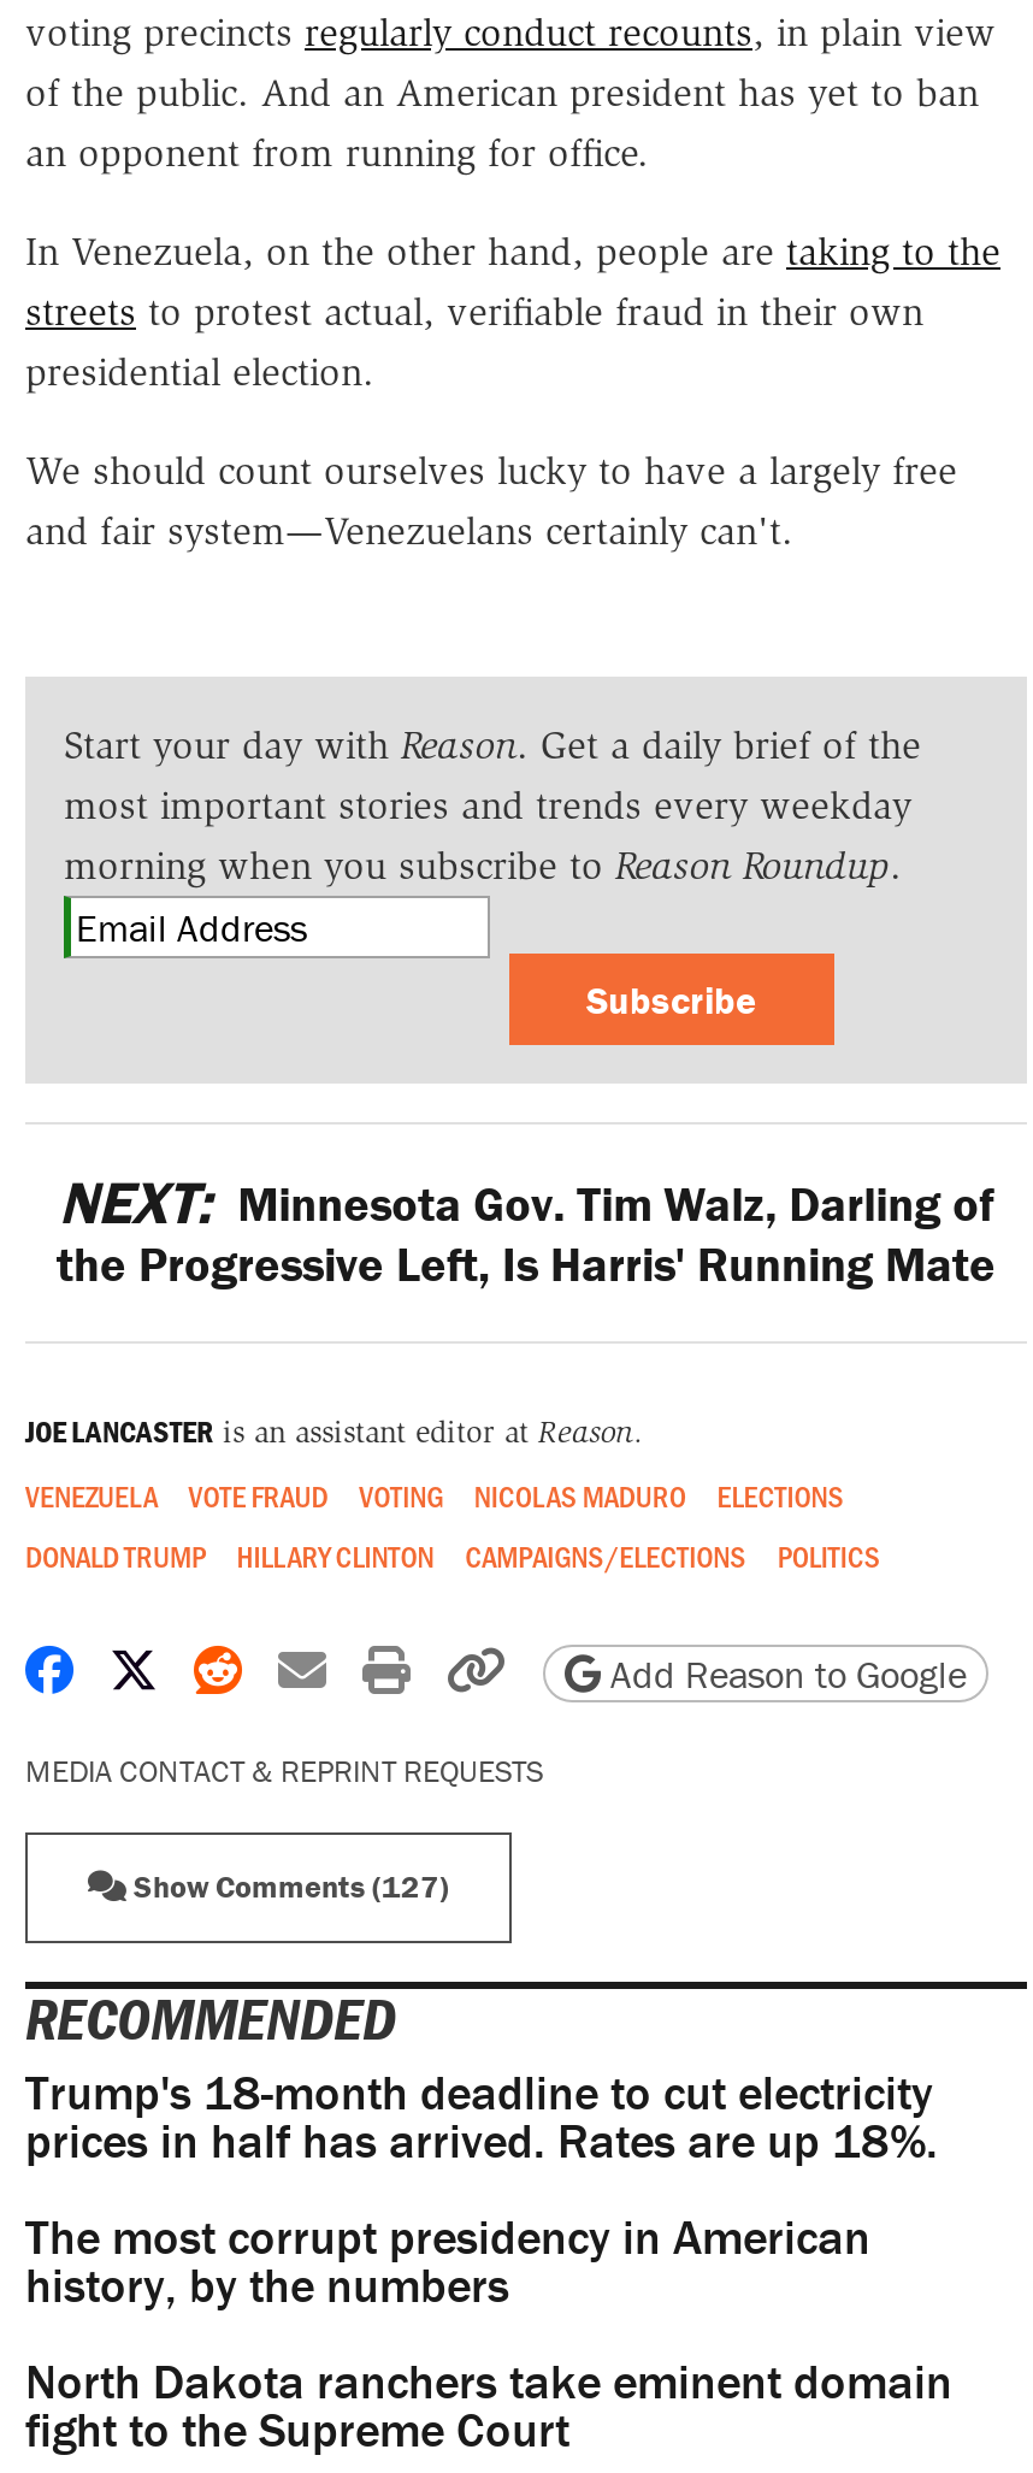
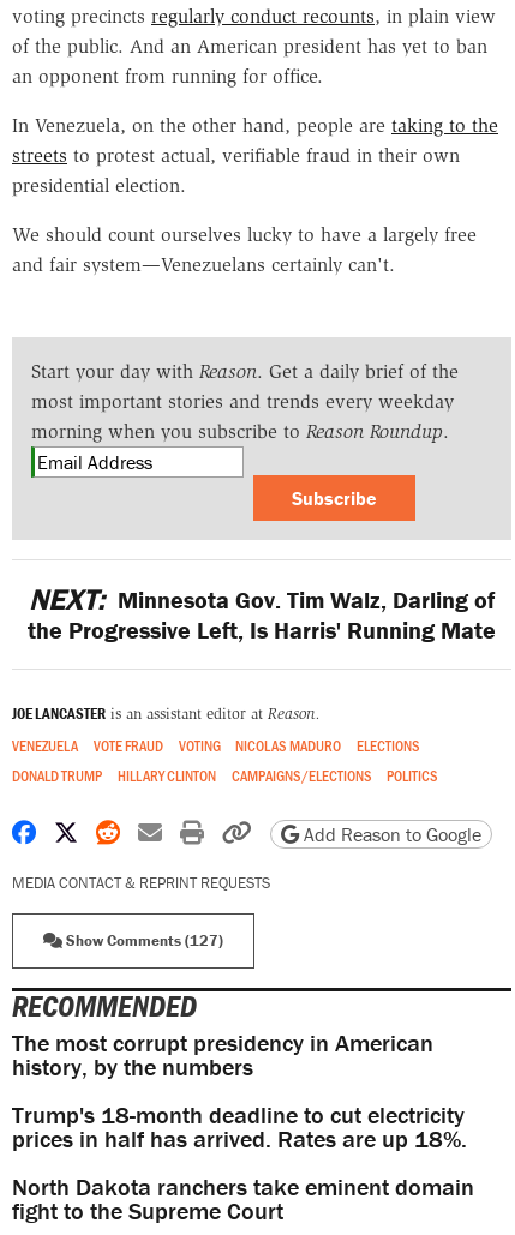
moved down: Trump's 18-month deadline to cut electricity | prices in half has arrived. Rates are up 18%.

moved up: The most corrupt presidency in American | history, by the numbers
